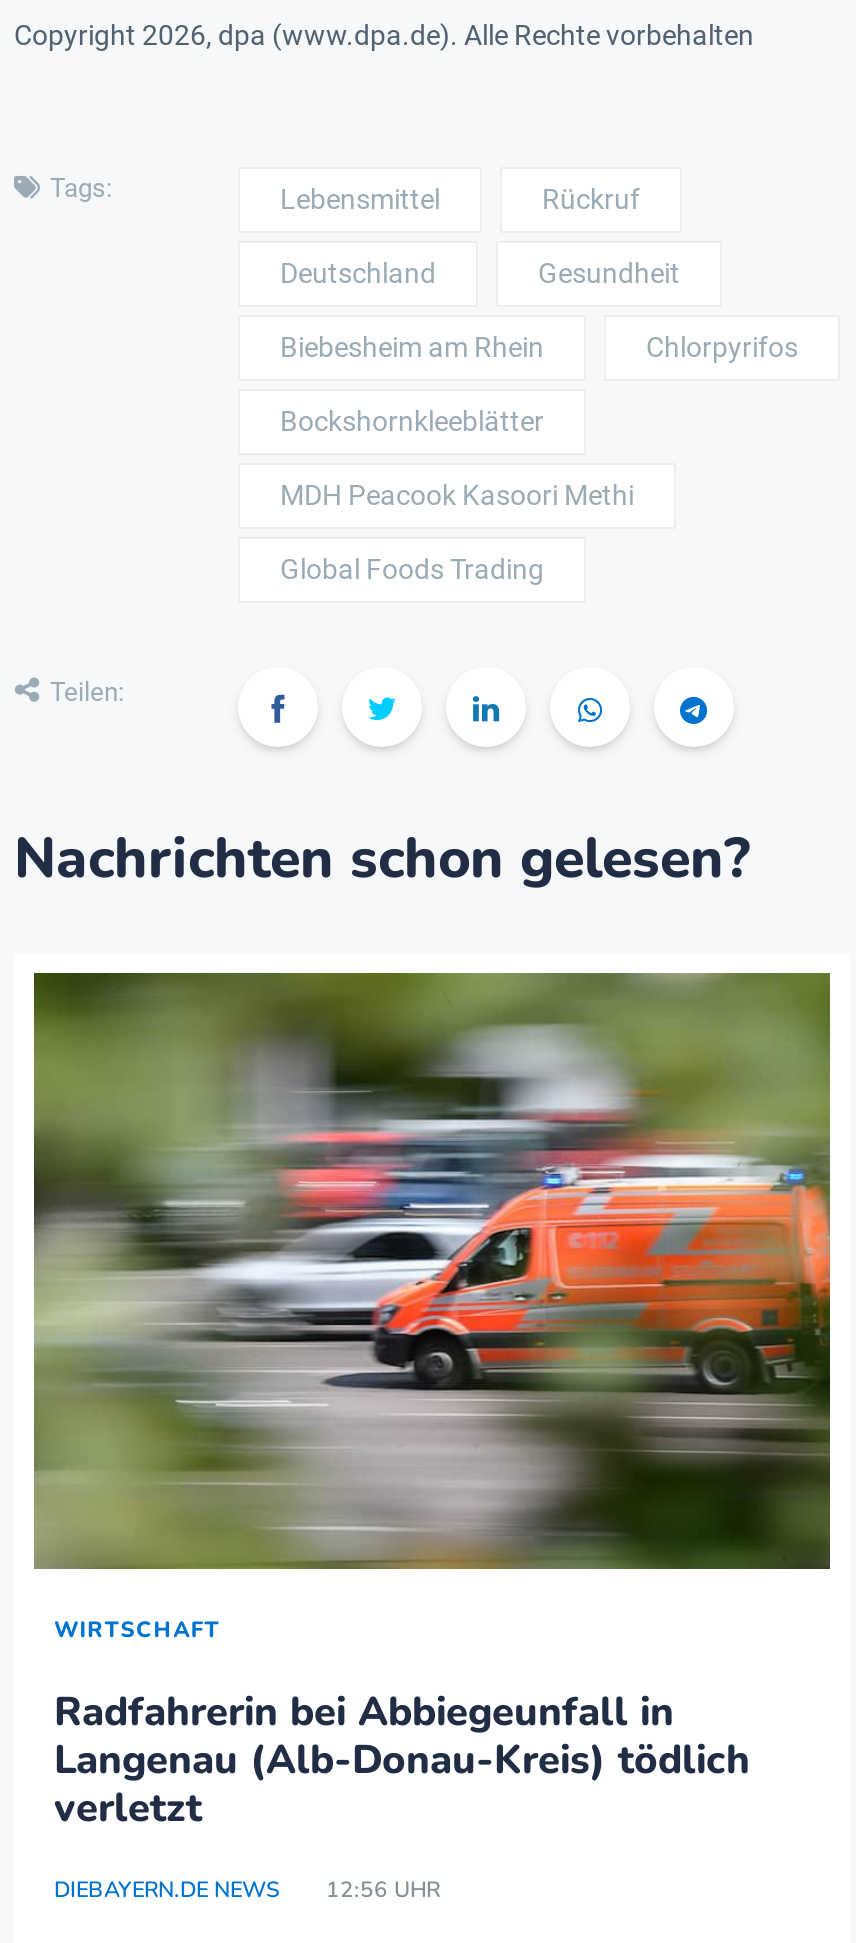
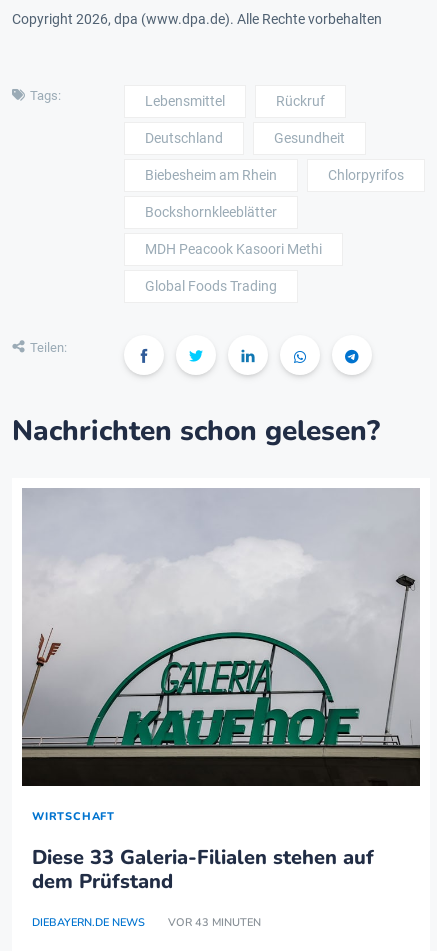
- [image]
+ [image]

- Radfahrerin bei Abbiegeunfall in
- Langenau (Alb-Donau-Kreis) tödlich
- verletzt
+ Diese 33 Galeria-Filialen stehen auf
+ dem Prüfstand

- DIEBAYERN.DE NEWS 12:56 UHR
+ DIEBAYERN.DE NEWS VOR 43 MINUTEN
